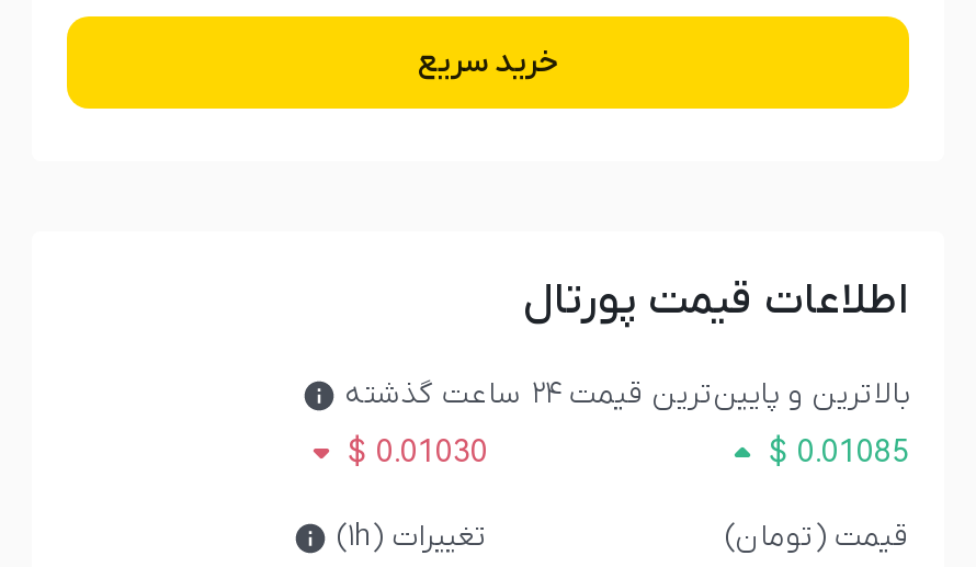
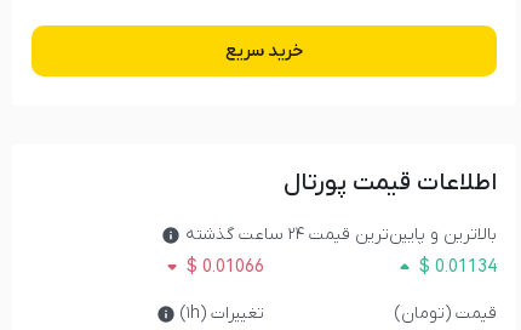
- 0.01030 $
+ 0.01066 $

- 0.01085 $
+ 0.01134 $
